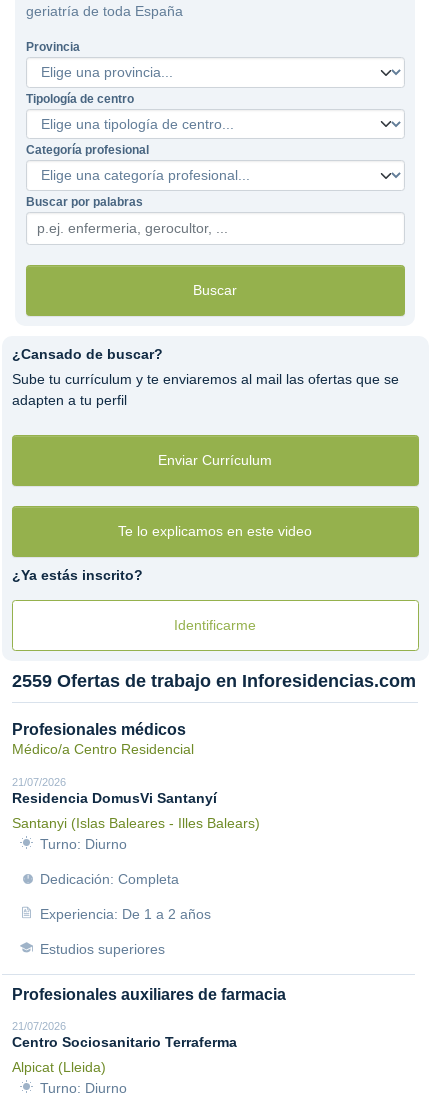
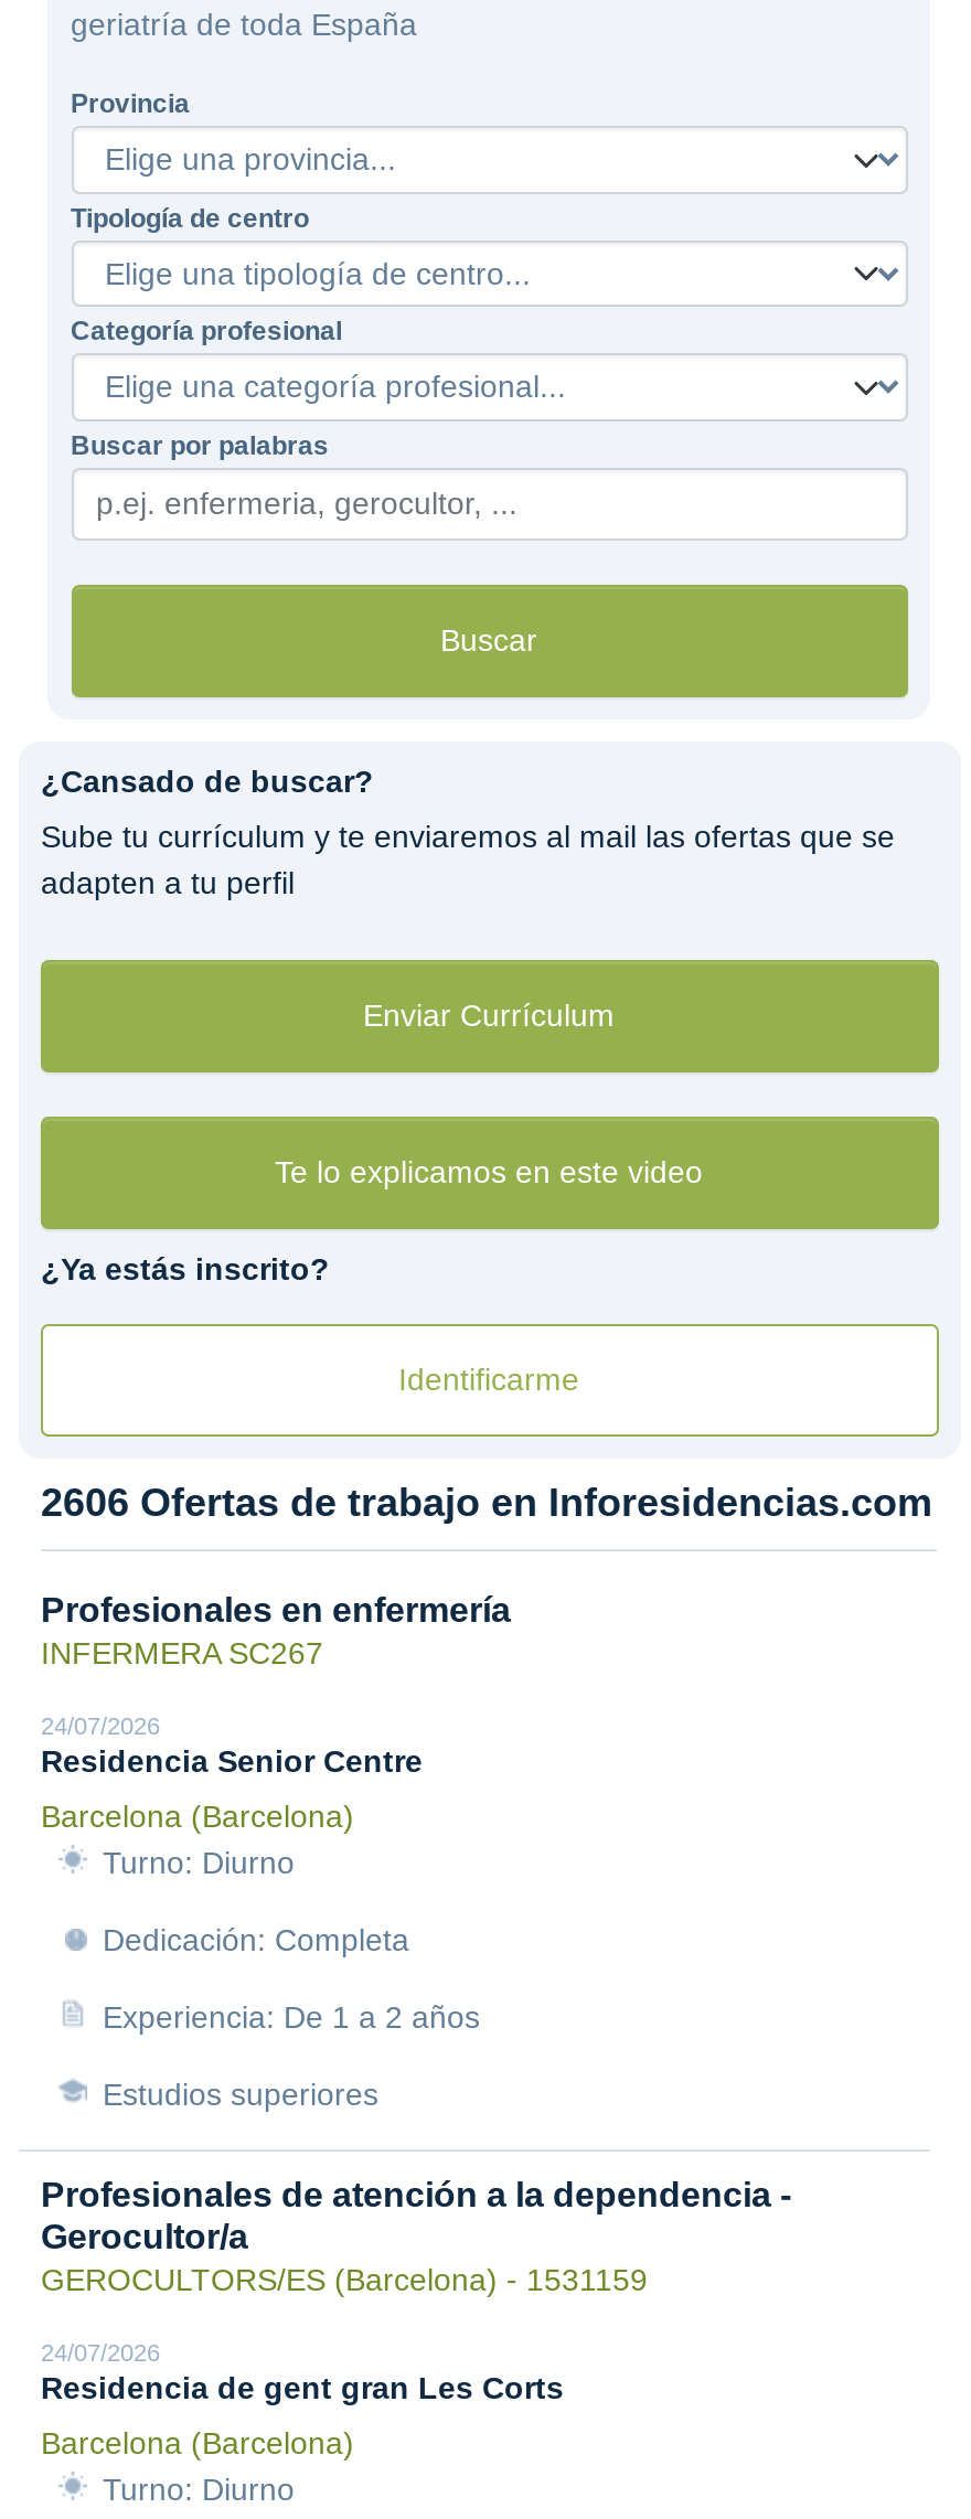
- 2559 Ofertas de trabajo en Inforesidencias.com
+ 2606 Ofertas de trabajo en Inforesidencias.com

- Profesionales médicos
- Médico/a Centro Residencial
+ Profesionales en enfermería
+ INFERMERA SC267

- 21/07/2026
- Residencia DomusVi Santanyí
+ 24/07/2026
+ Residencia Senior Centre

- Santanyi (Islas Baleares - Illes Balears)
+ Barcelona (Barcelona)

- Profesionales auxiliares de farmacia
+ Profesionales de atención a la dependencia -
+ Gerocultor/a
+ GEROCULTORS/ES (Barcelona) - 1531159

- 21/07/2026
- Centro Sociosanitario Terraferma
+ 24/07/2026
+ Residencia de gent gran Les Corts

- Alpicat (Lleida)
+ Barcelona (Barcelona)
